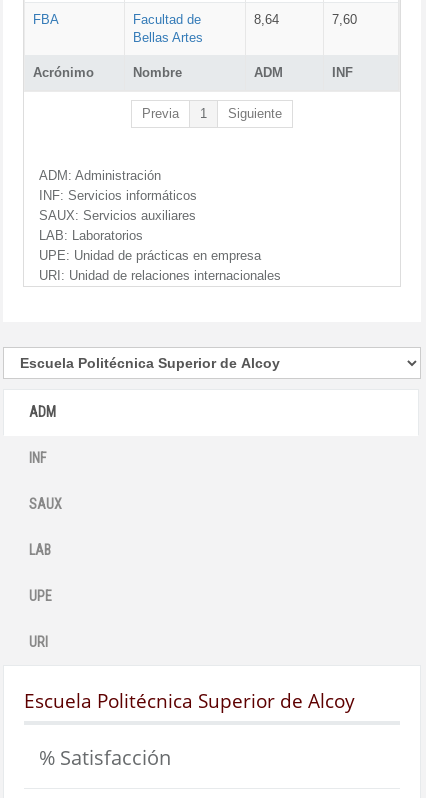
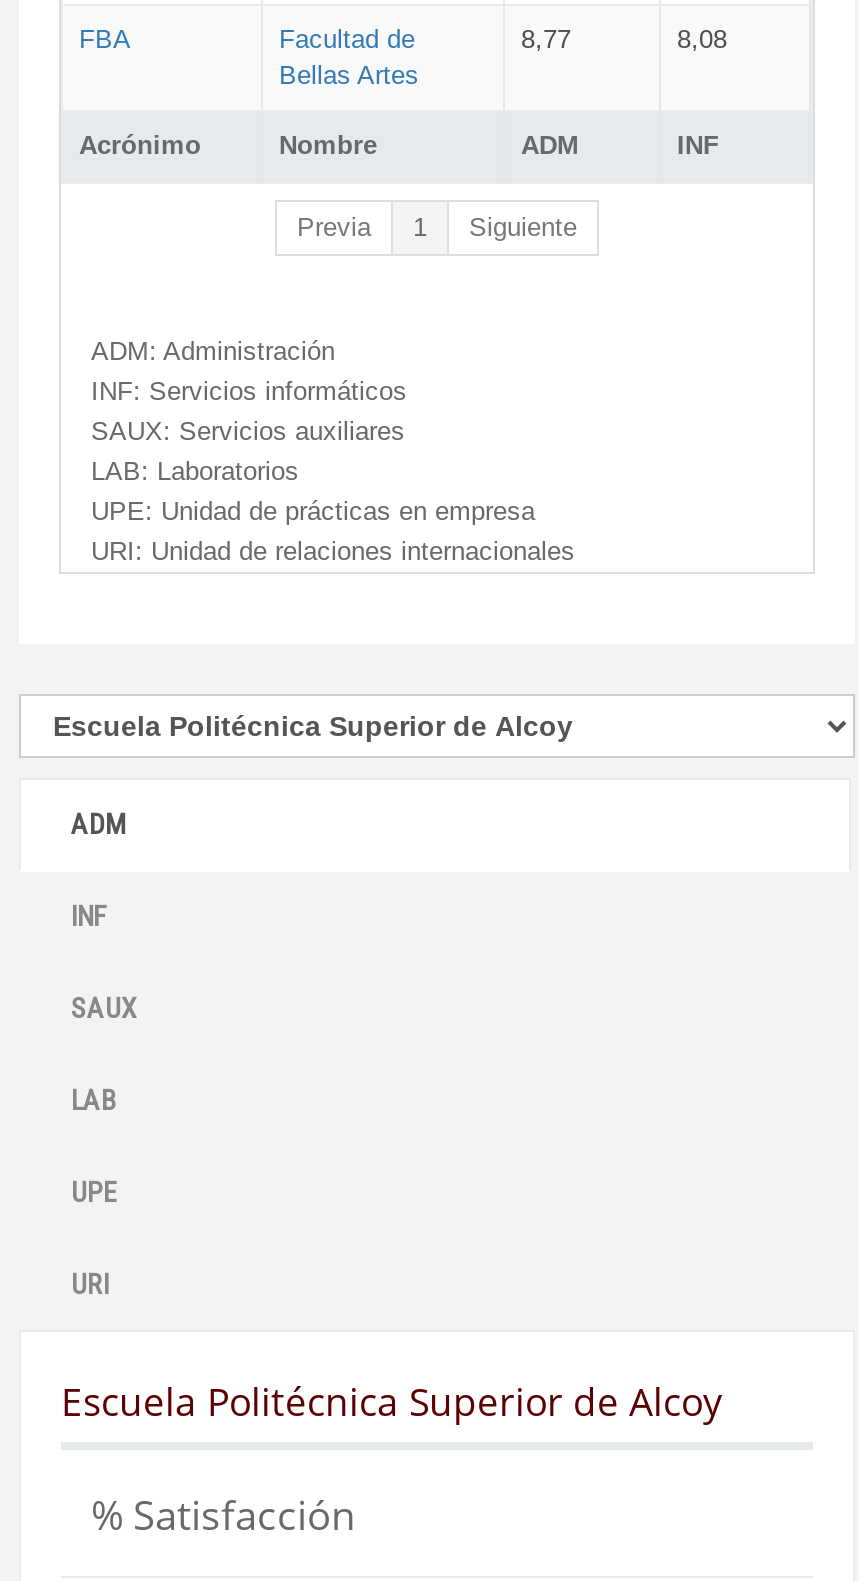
- 8,64
+ 8,77

- 7,60
+ 8,08
